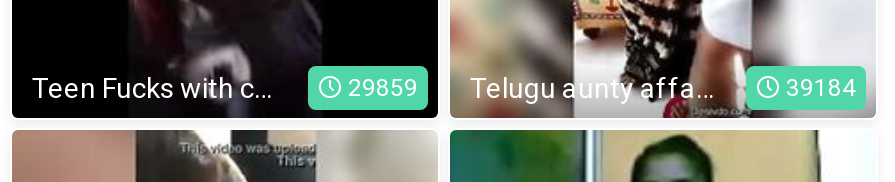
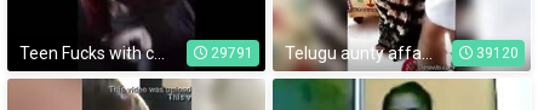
- 29859
+ 29791

- 39184
+ 39120
